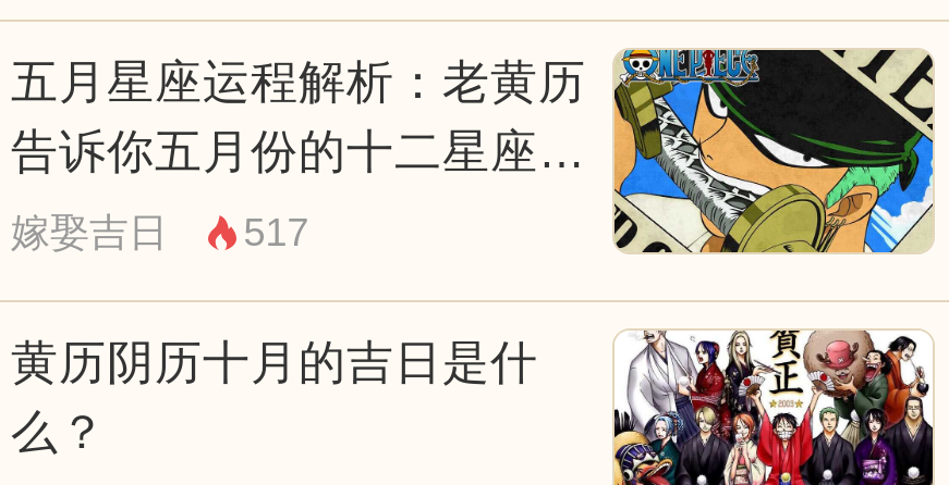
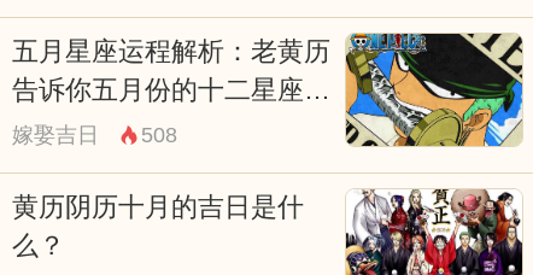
- 517
+ 508
